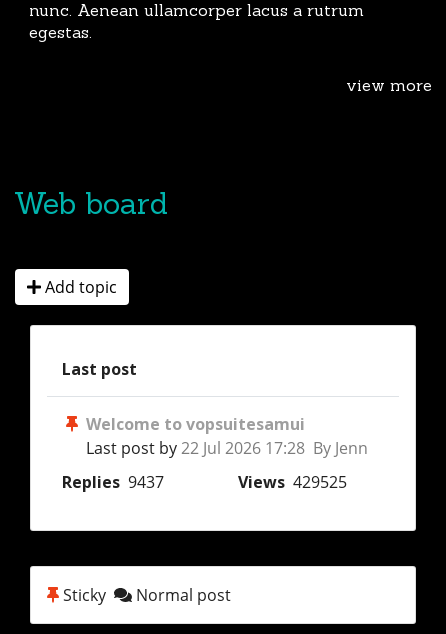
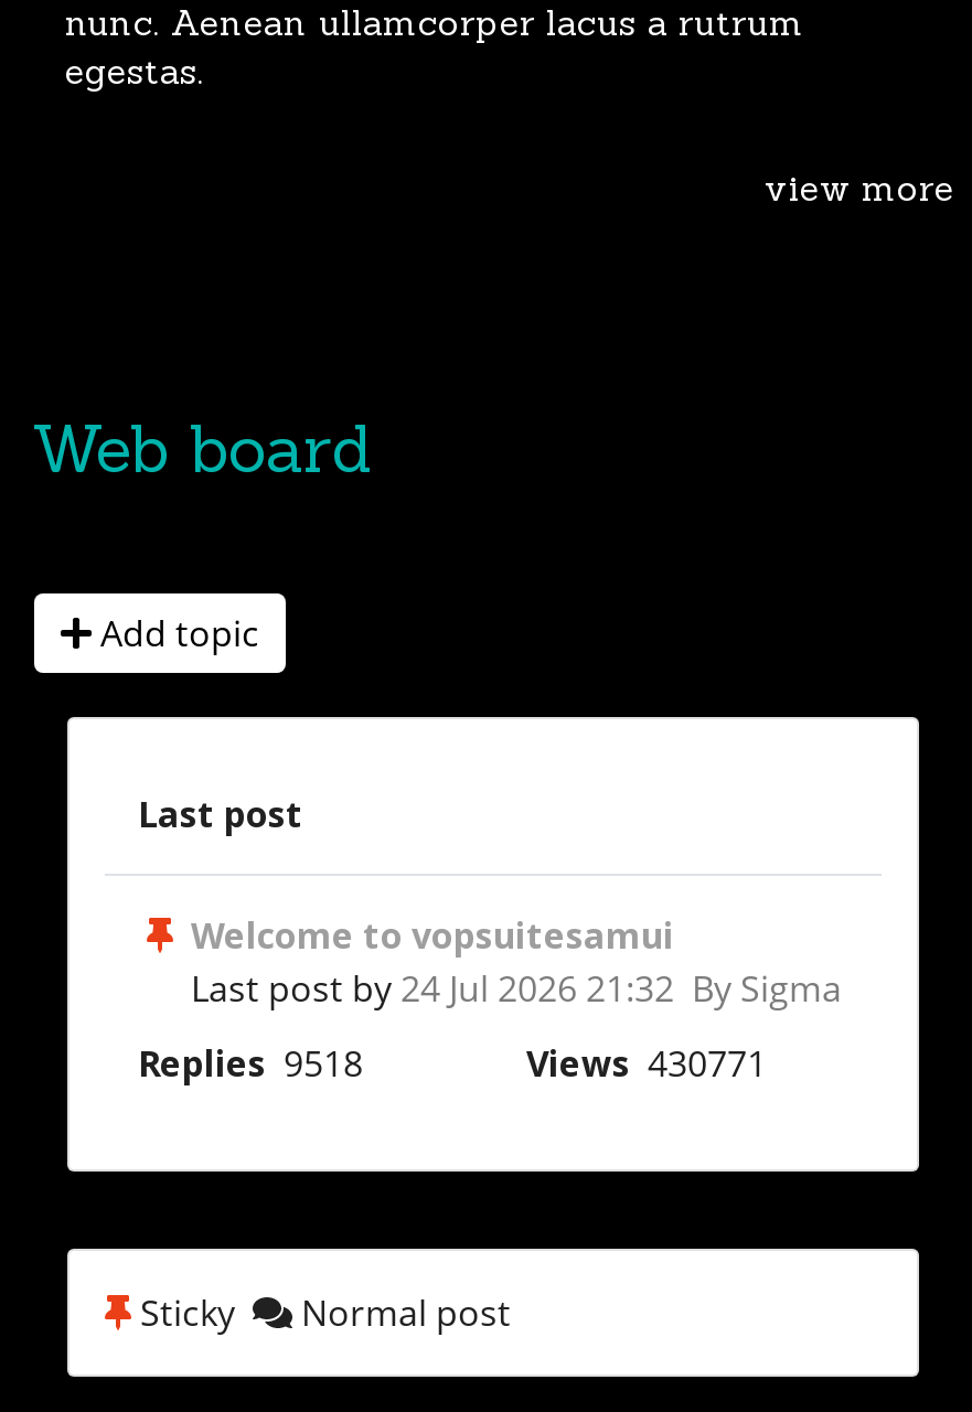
- Last post by 22 Jul 2026 17:28 By Jenn
+ Last post by 24 Jul 2026 21:32 By Sigma

- Replies 9437
+ Replies 9518

- Views 429525
+ Views 430771
